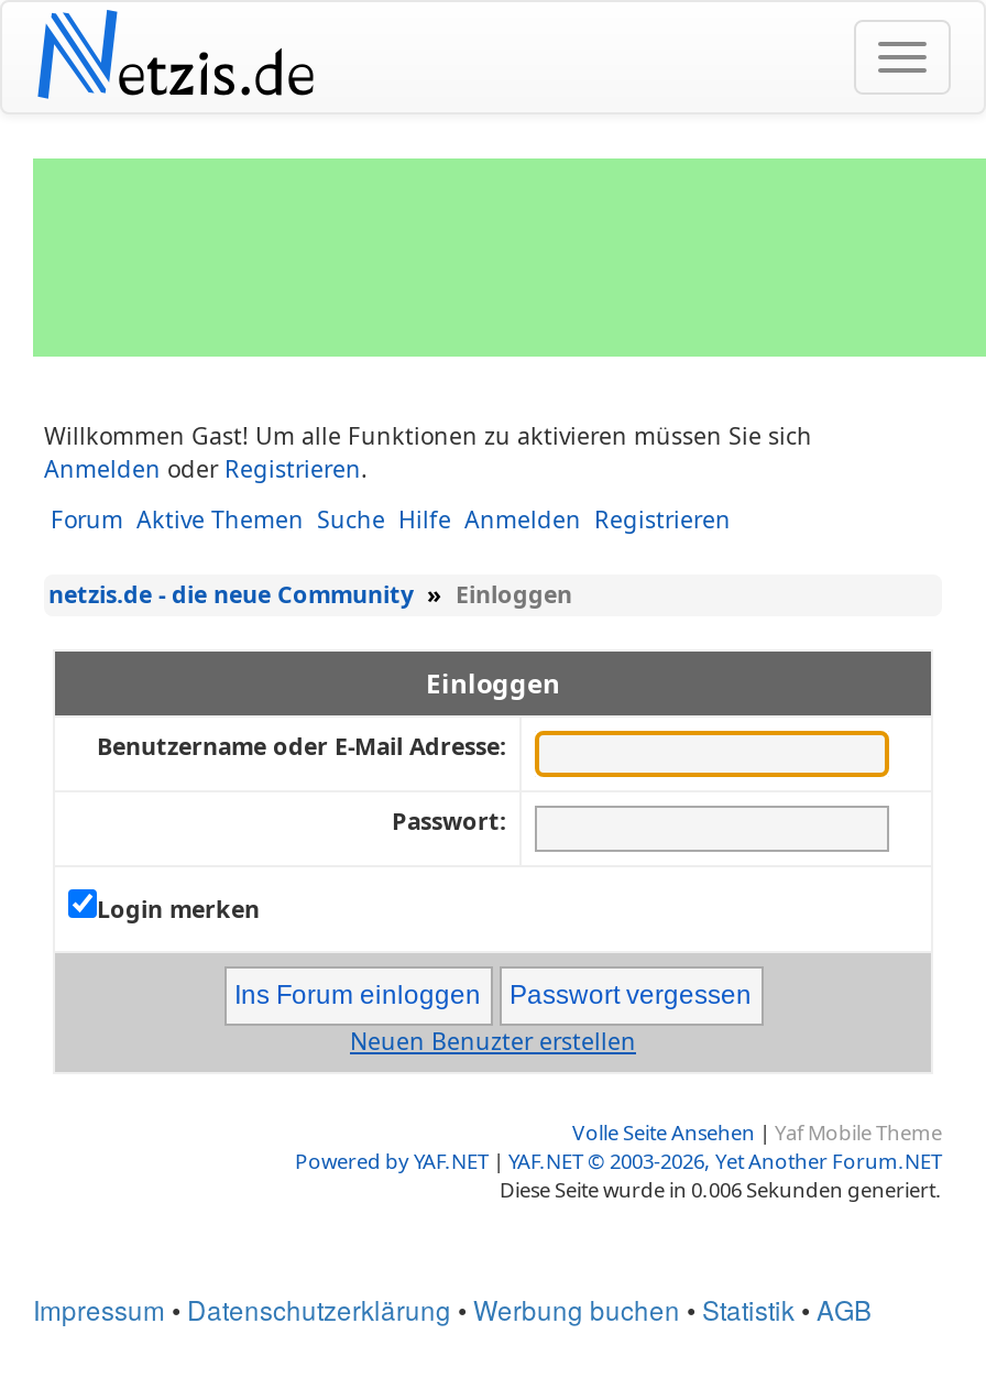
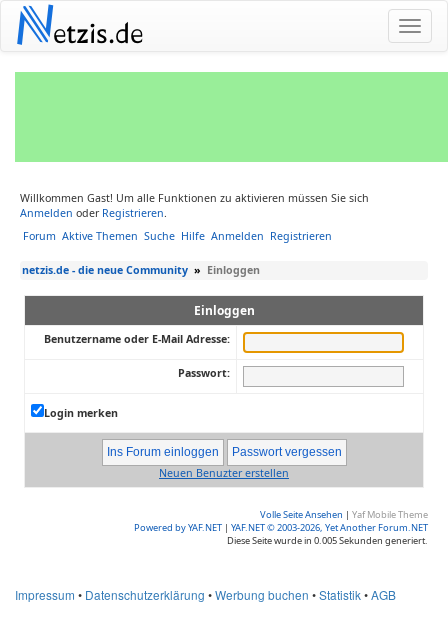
- Diese Seite wurde in 0.006 Sekunden generiert.
+ Diese Seite wurde in 0.005 Sekunden generiert.
